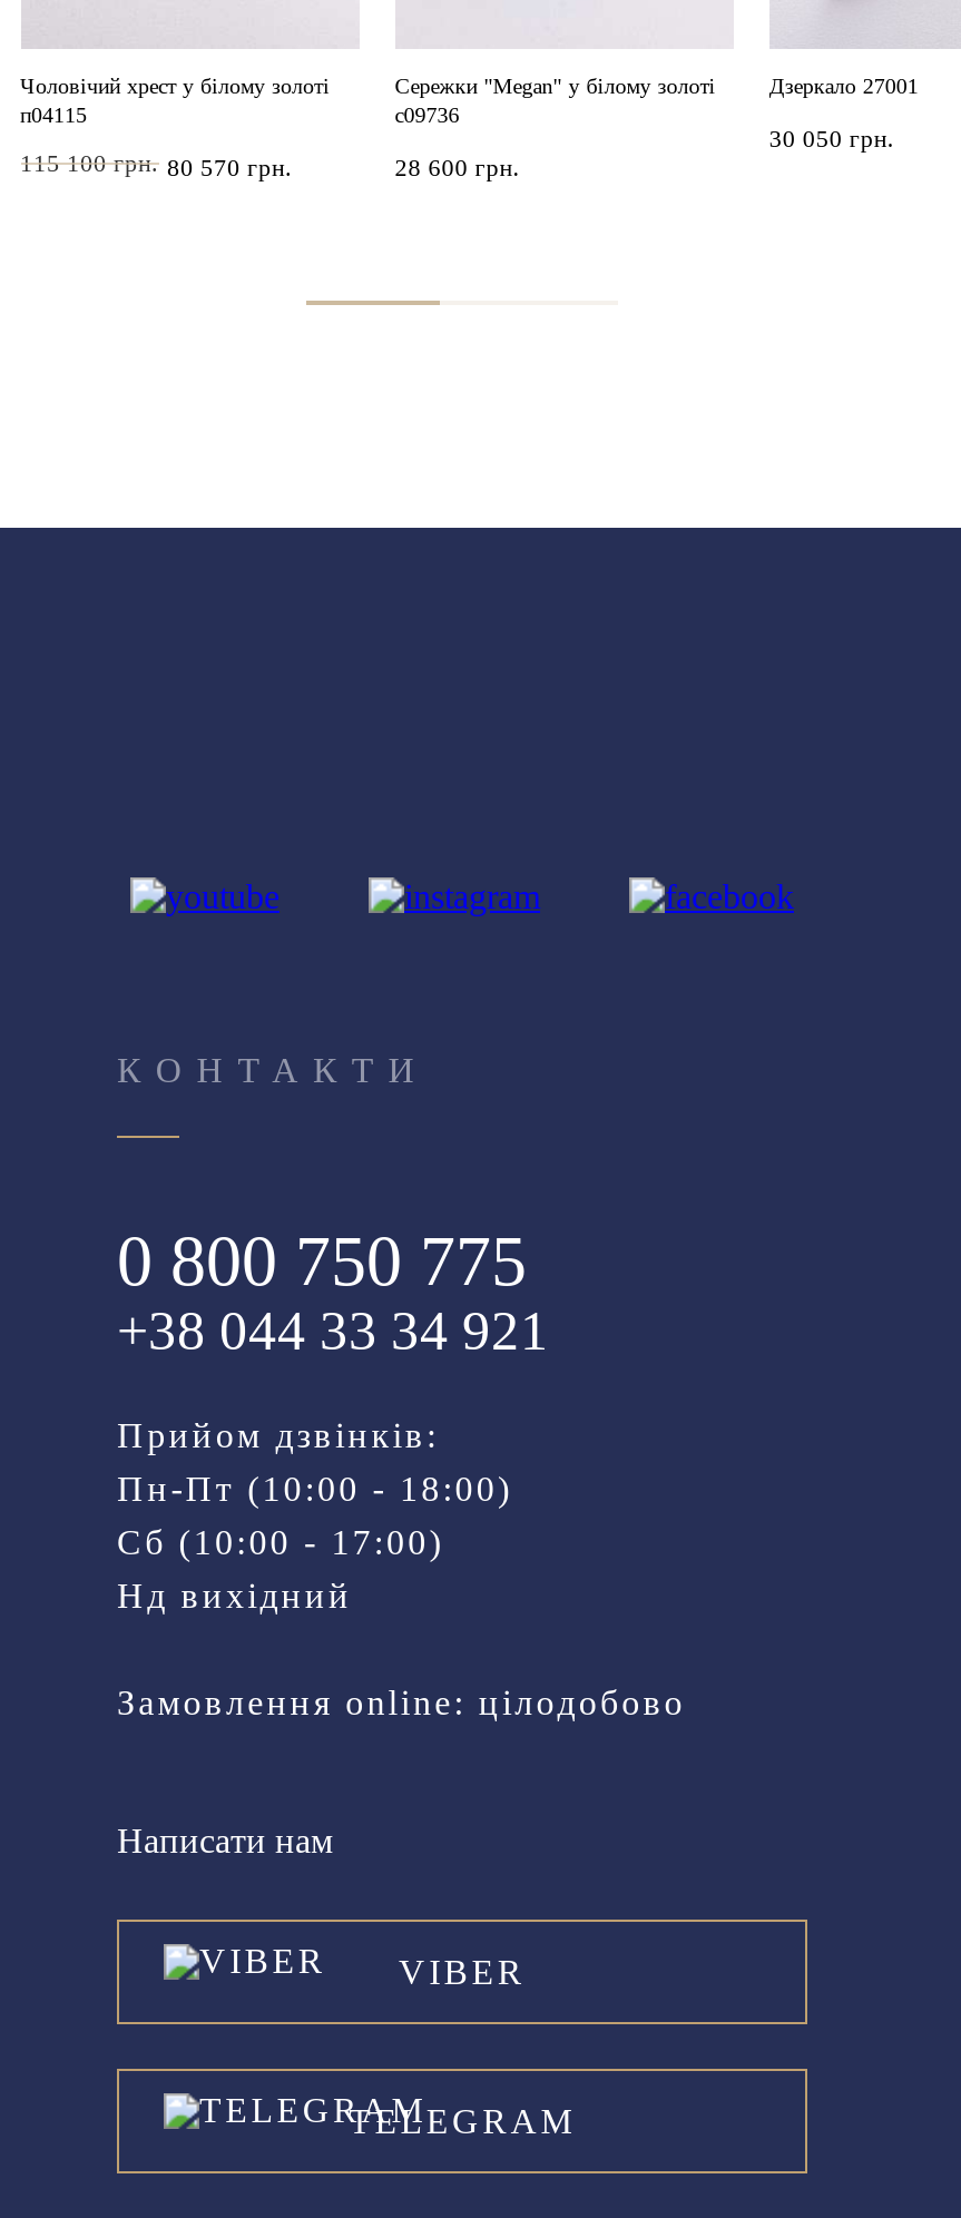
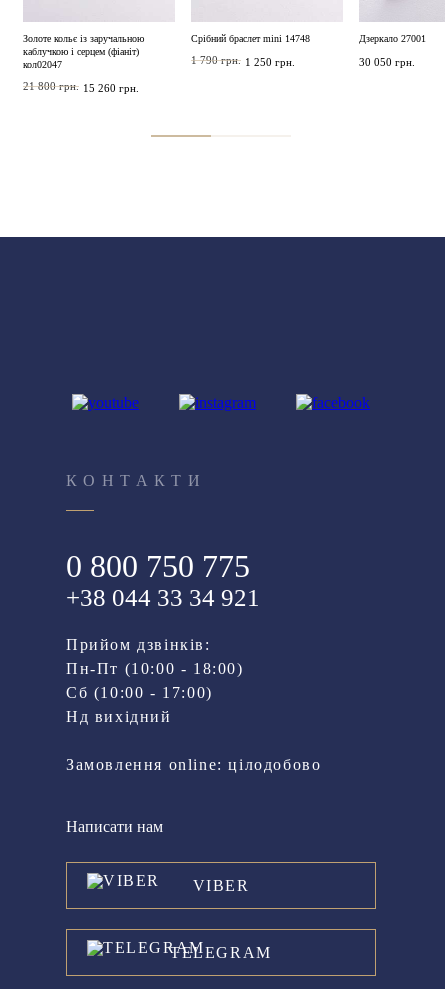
- Чоловічий хрест у білому золоті
- п04115
+ Золоте кольє із заручальною
+ каблучкою і серцем (фіаніт)
+ кол02047

- Сережки "Megan" у білому золоті
- с09736
+ Срібний браслет mini 14748

- 115 100 грн. 80 570 грн.
+ 21 800 грн. 15 260 грн.

- 28 600 грн.
+ 1 790 грн. 1 250 грн.
